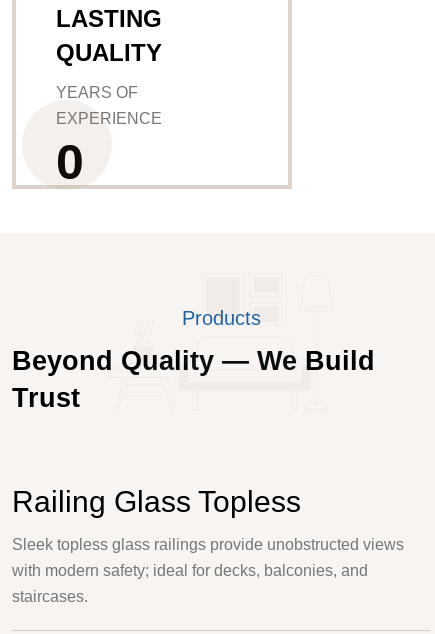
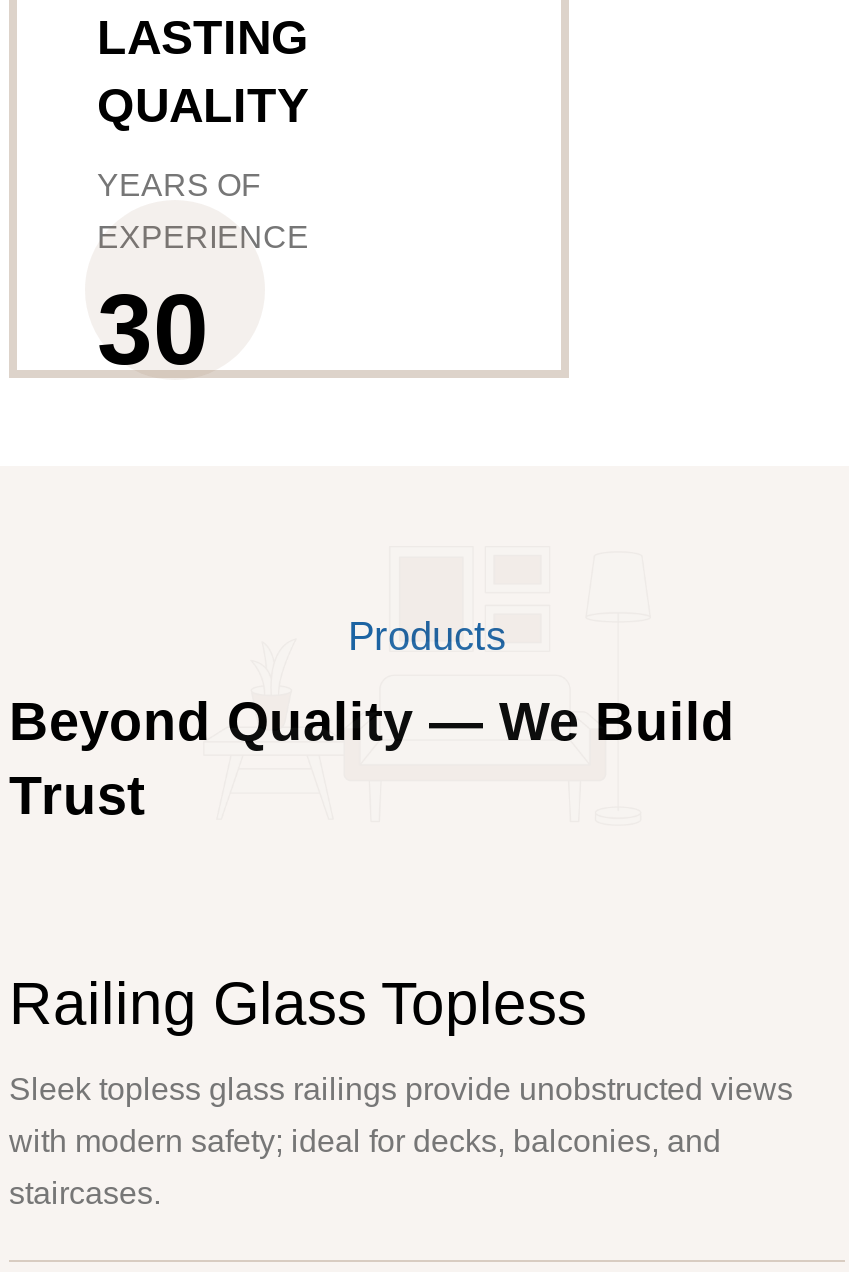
- 0
+ 30
